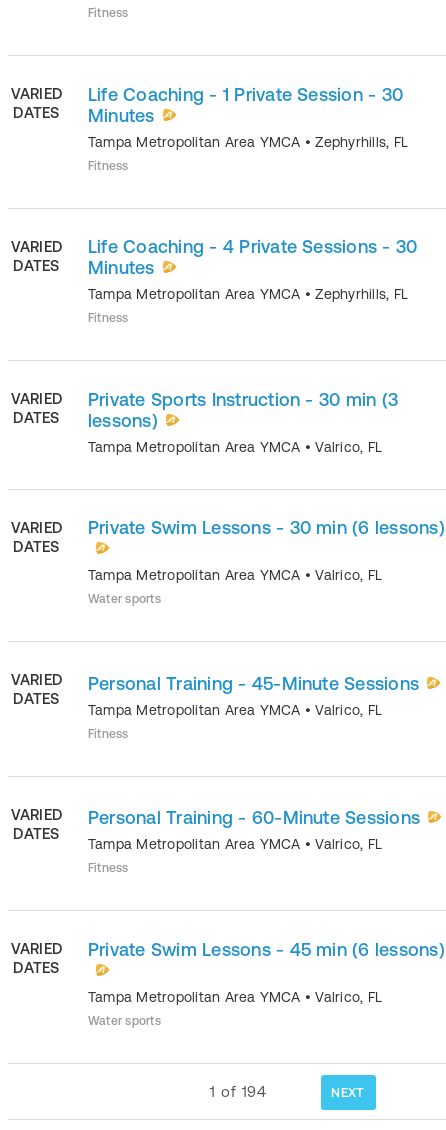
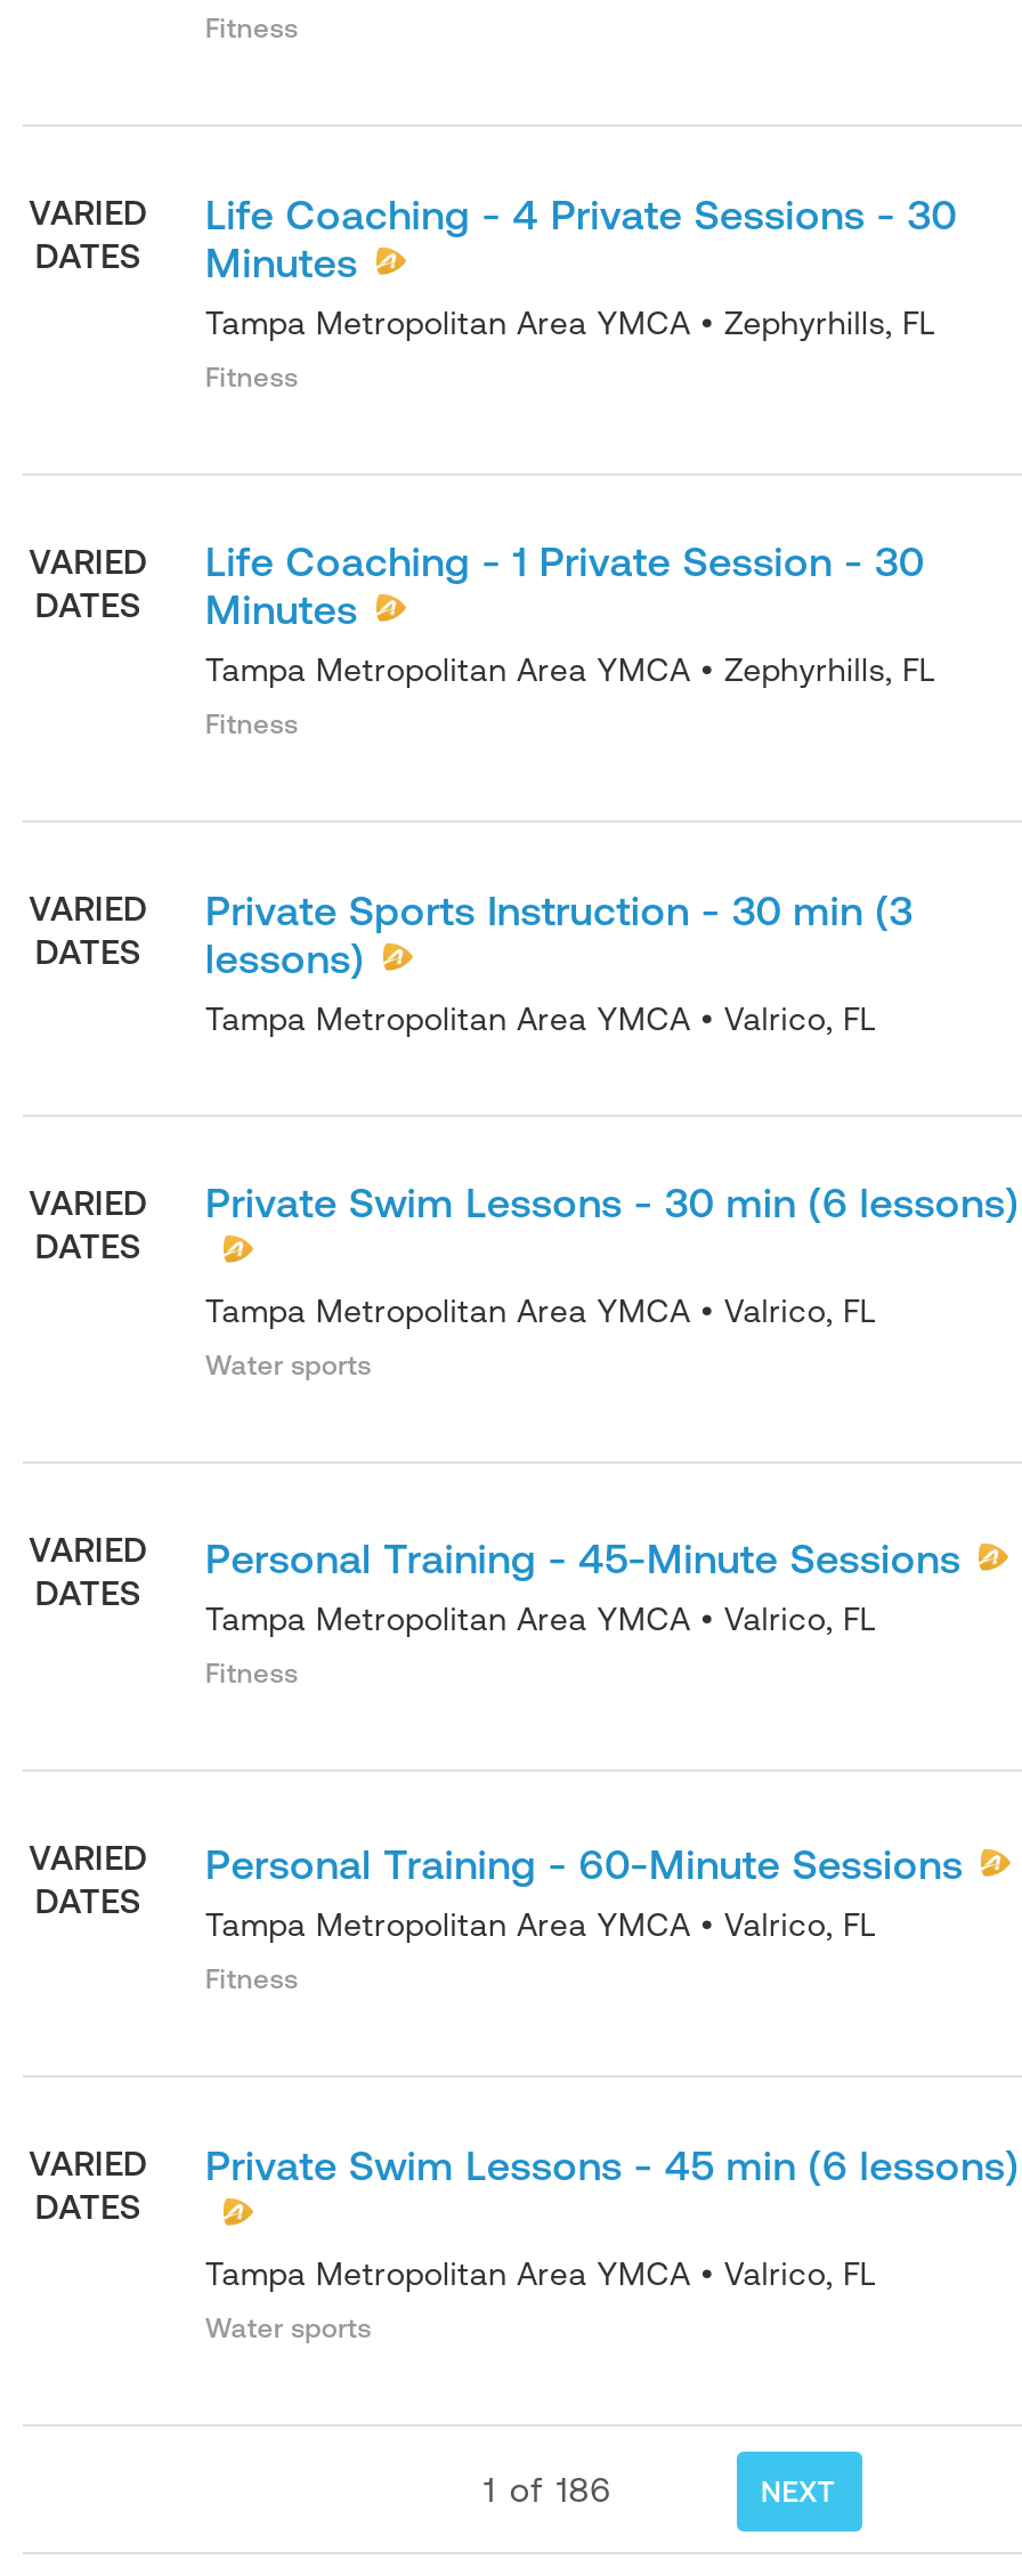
moved down: Life Coaching - 1 Private Session - 30

moved up: Life Coaching - 4 Private Sessions - 30

- 1 of 194
+ 1 of 186
